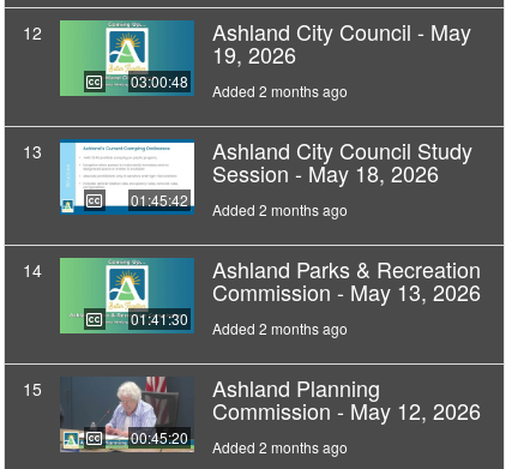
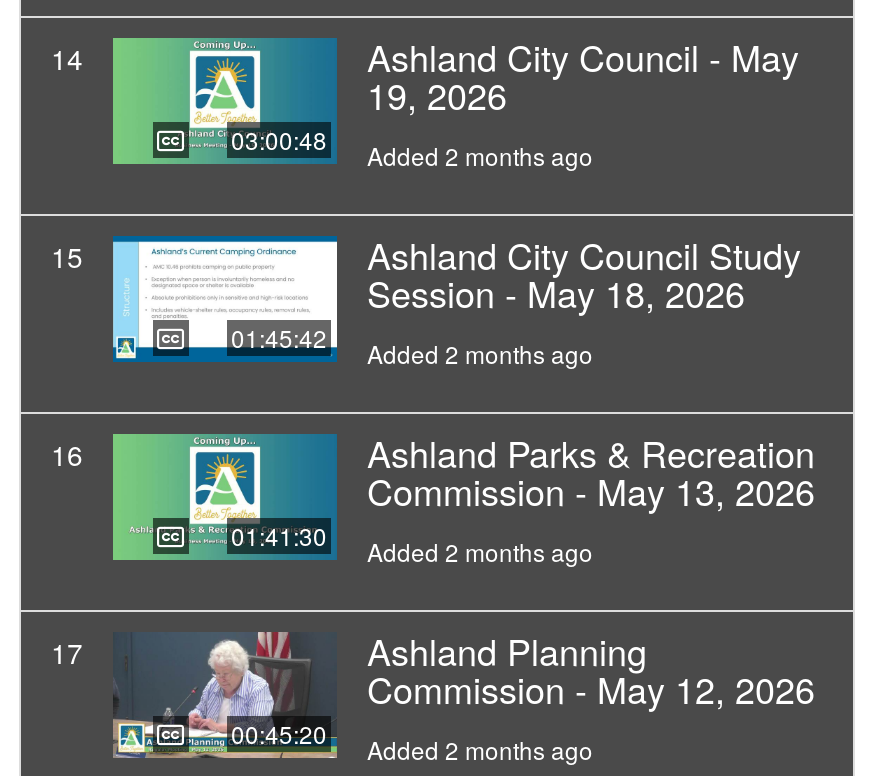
- 12
+ 14

- 13
+ 15

- 14
+ 16

- 15
+ 17
